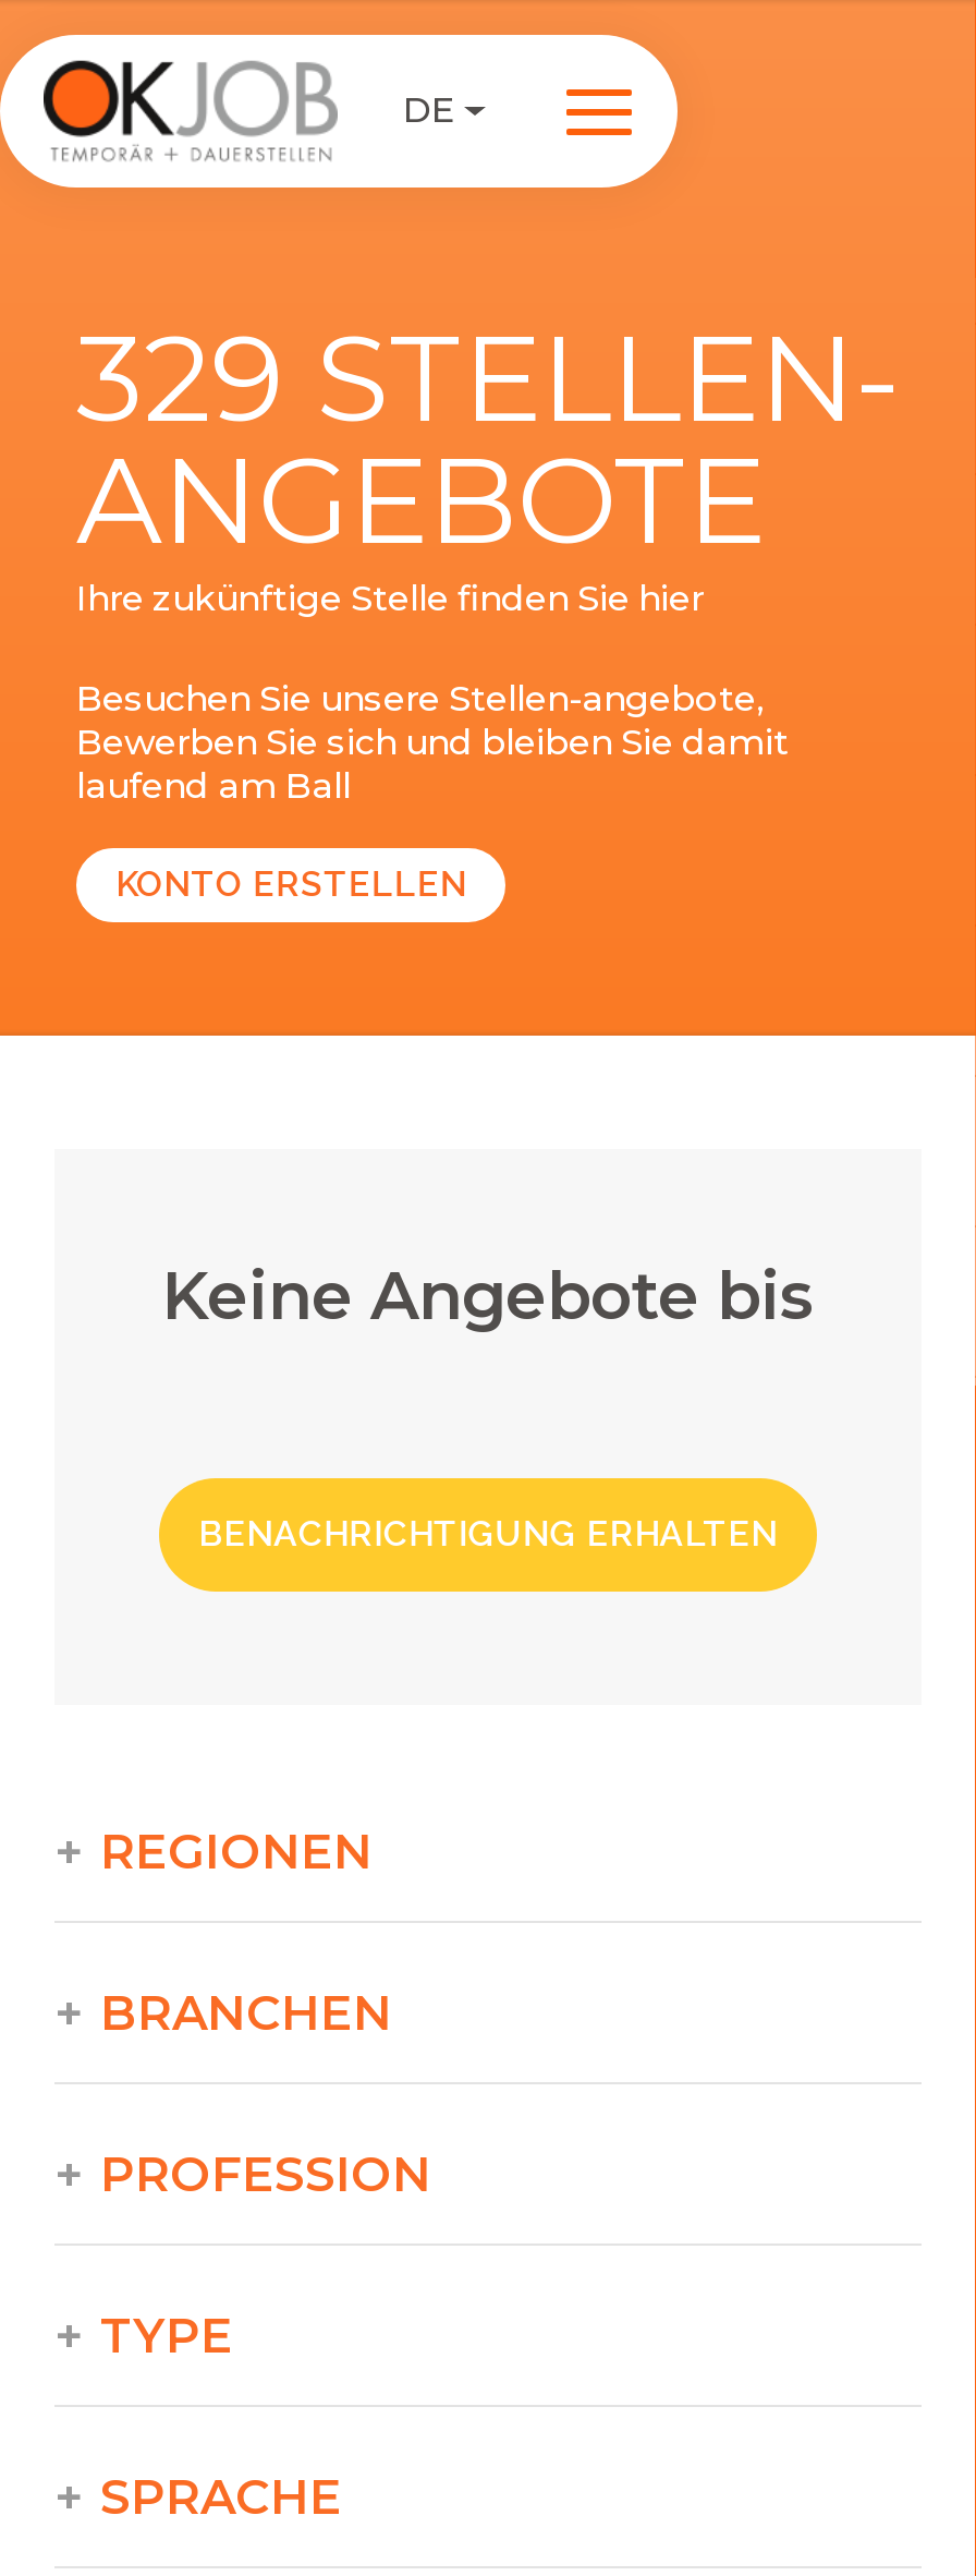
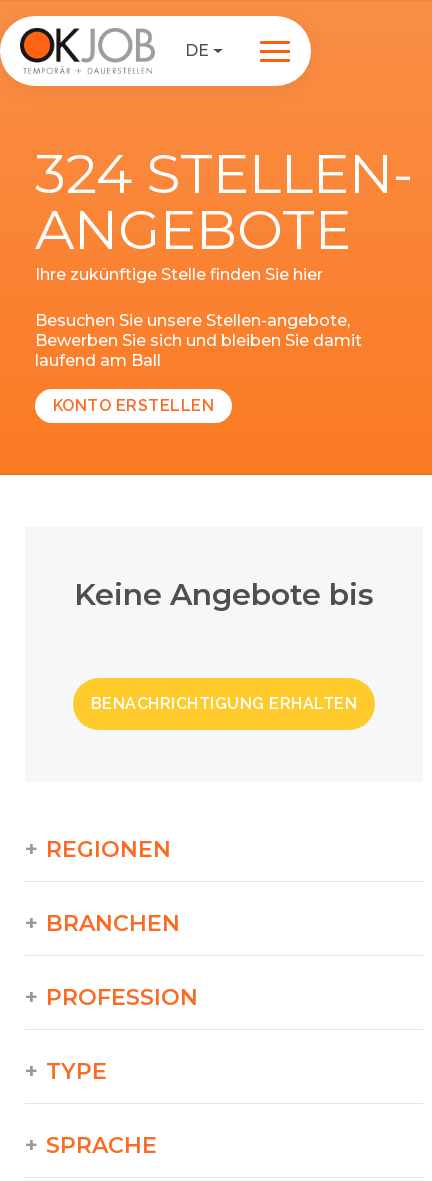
- 329 STELLEN-
+ 324 STELLEN-
